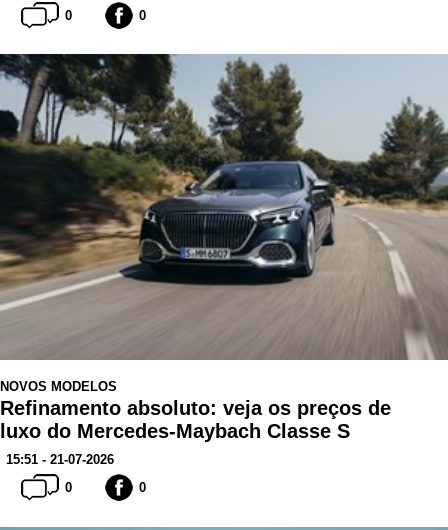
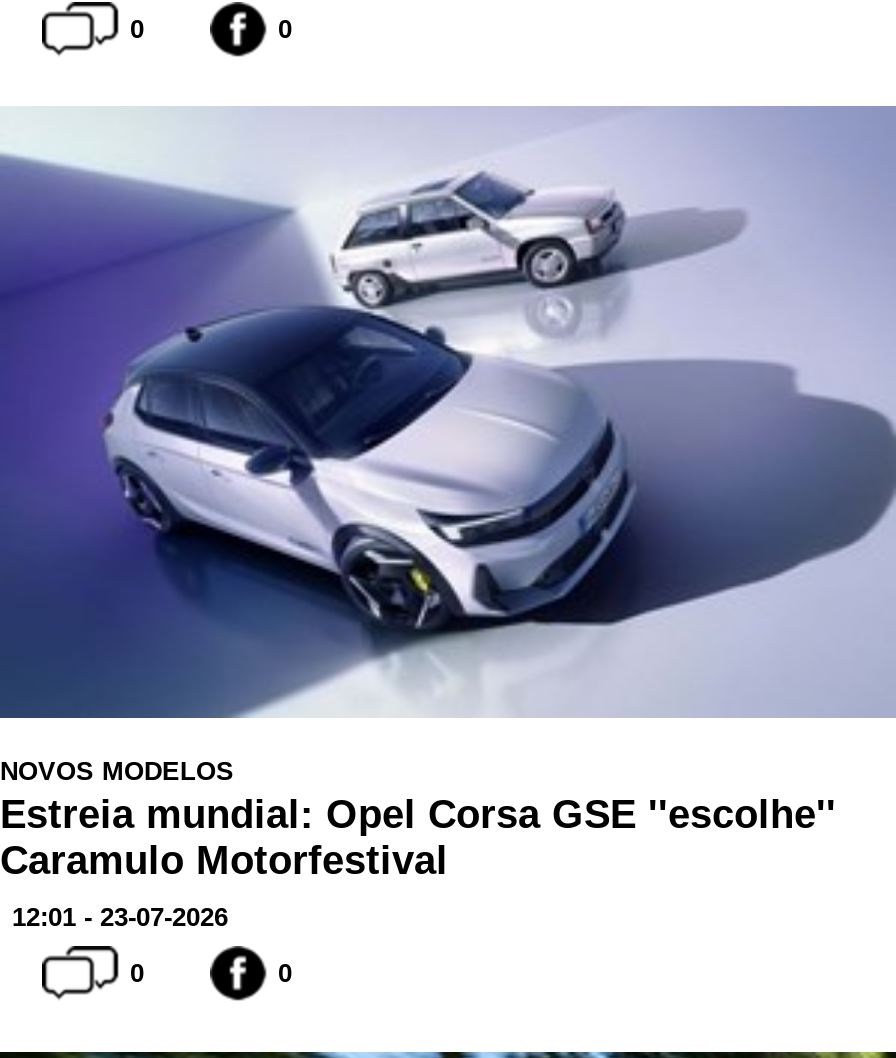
- [image]
- Refinamento absoluto: veja os preços de
- luxo do Mercedes-Maybach Classe S
+ [image]
+ Estreia mundial: Opel Corsa GSE ''escolhe''
+ Caramulo Motorfestival

- 15:51 - 21-07-2026
+ 12:01 - 23-07-2026
